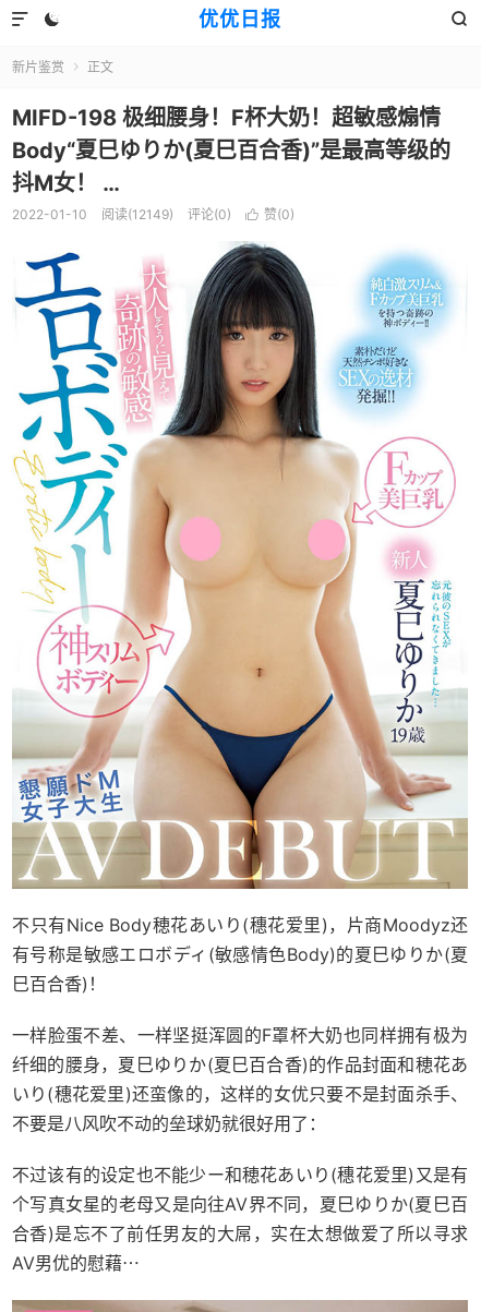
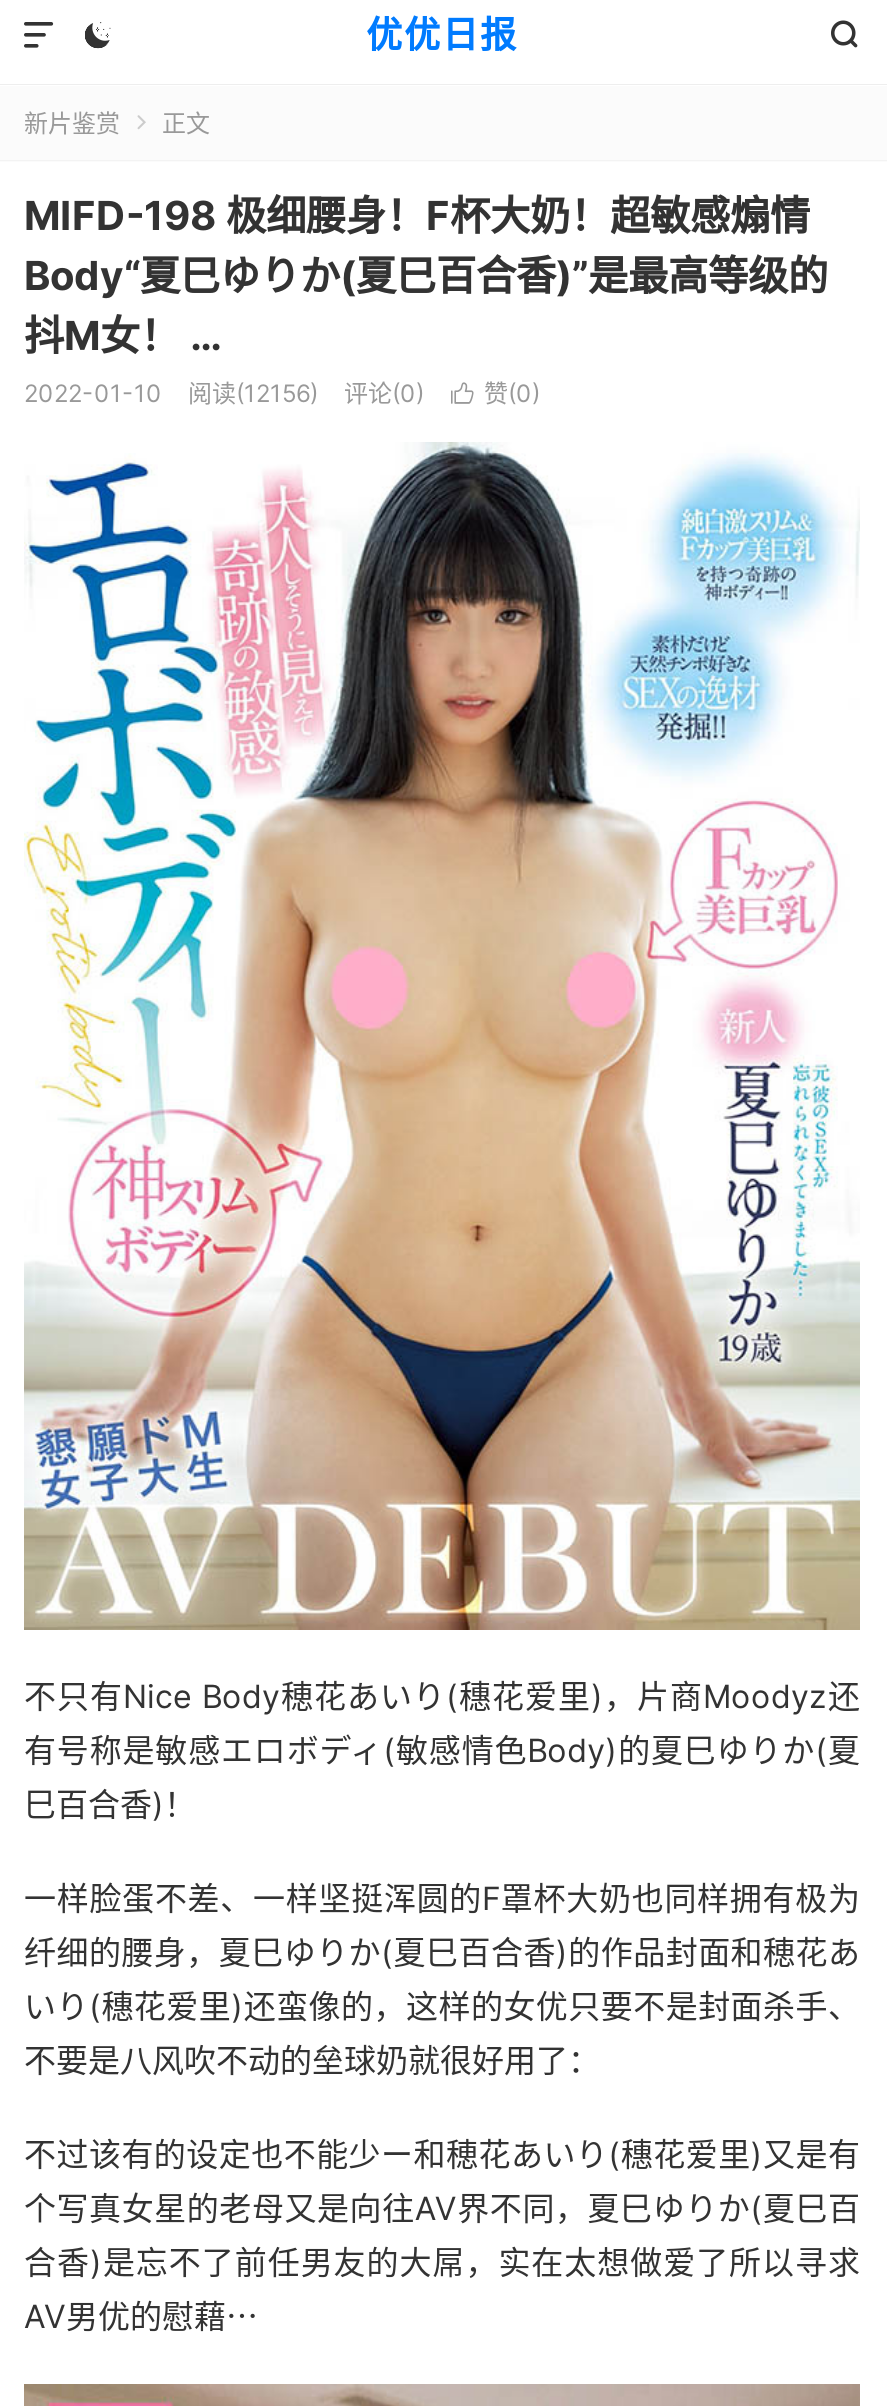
- 阅读(12149)
+ 阅读(12156)
